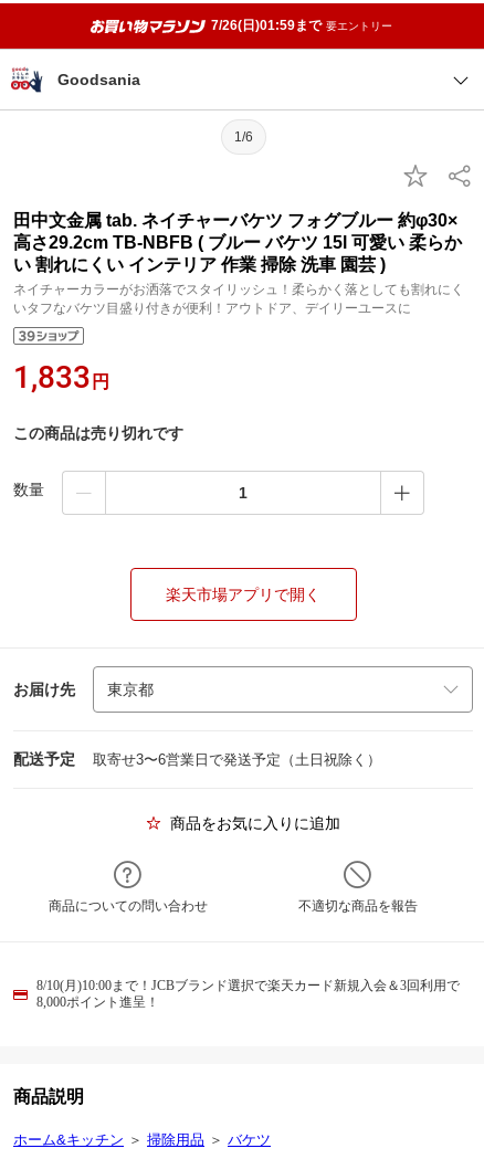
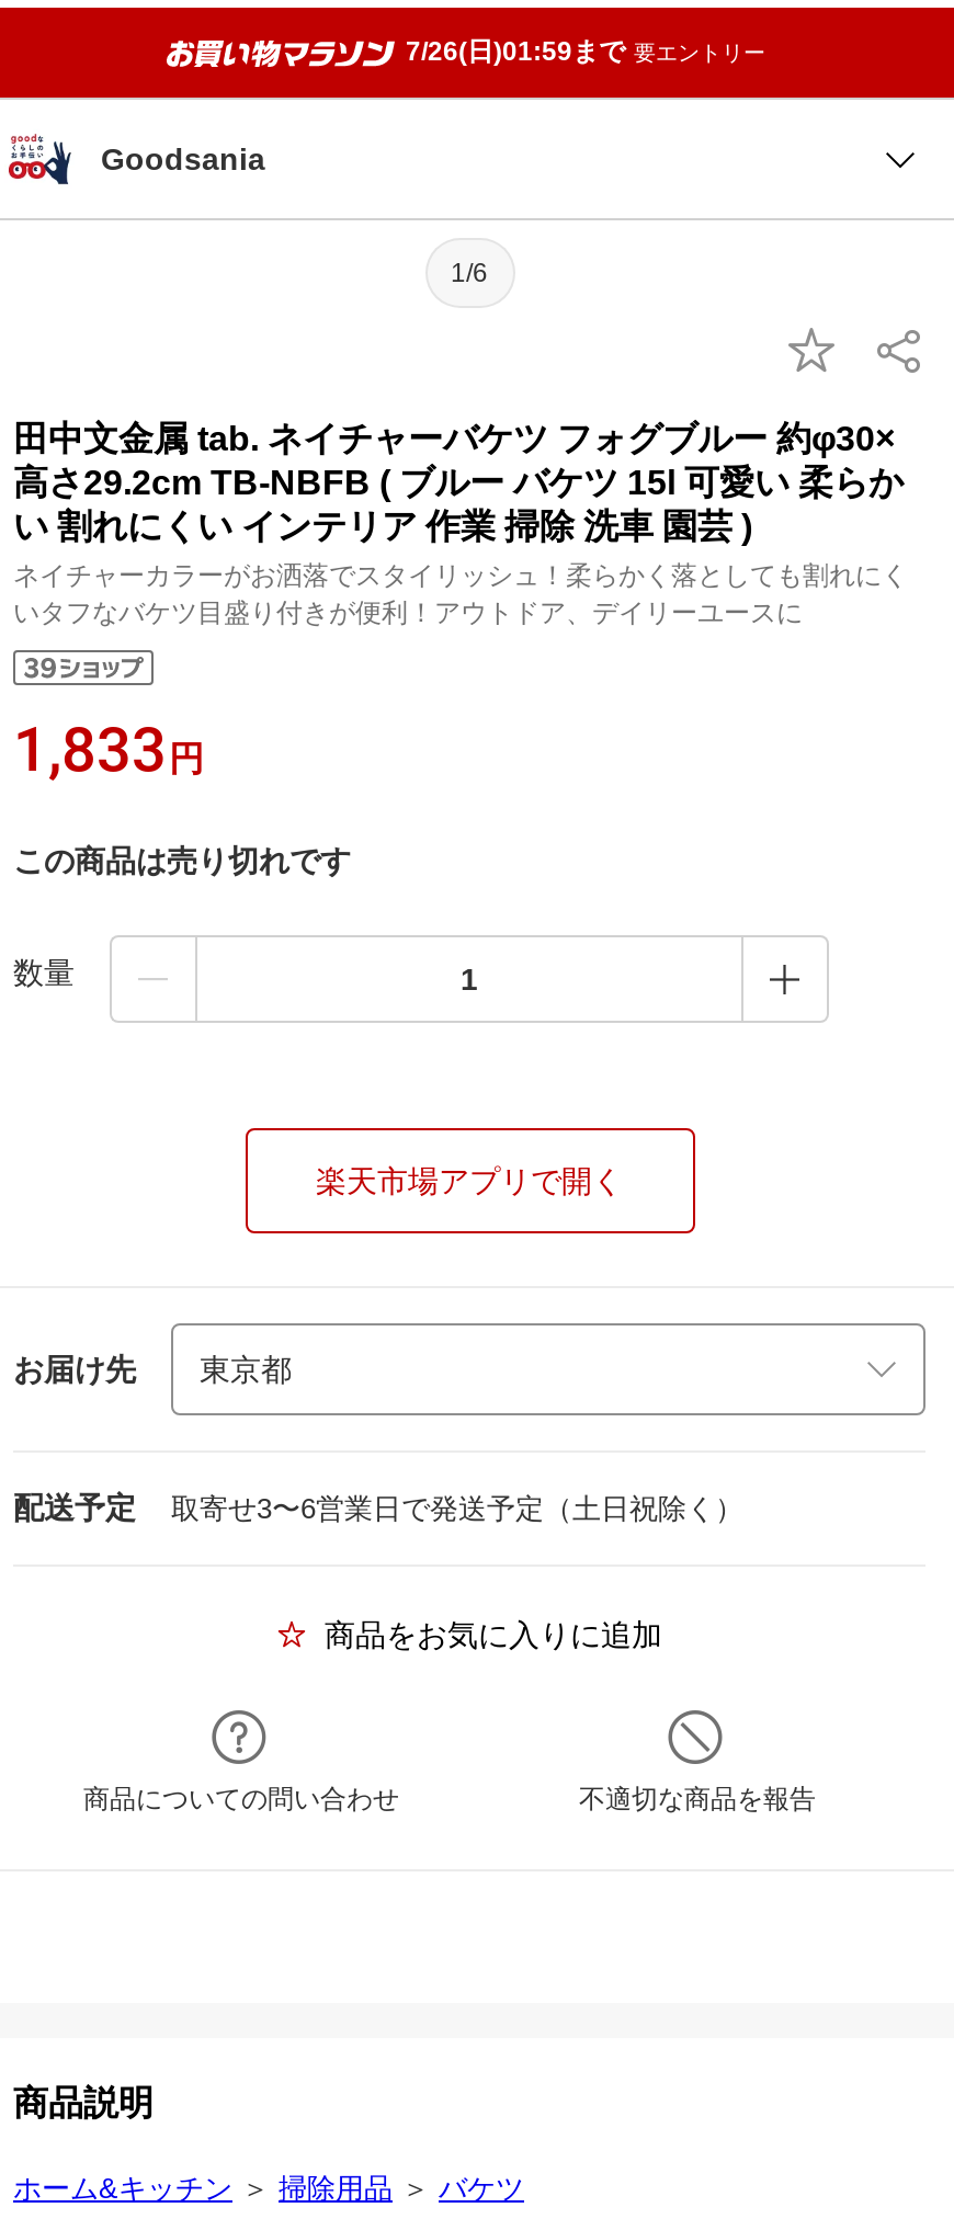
- 8/10(月)10:00まで！JCBブランド選択で楽天カード新規入会＆3回利用で
- 8,000ポイント進呈！
